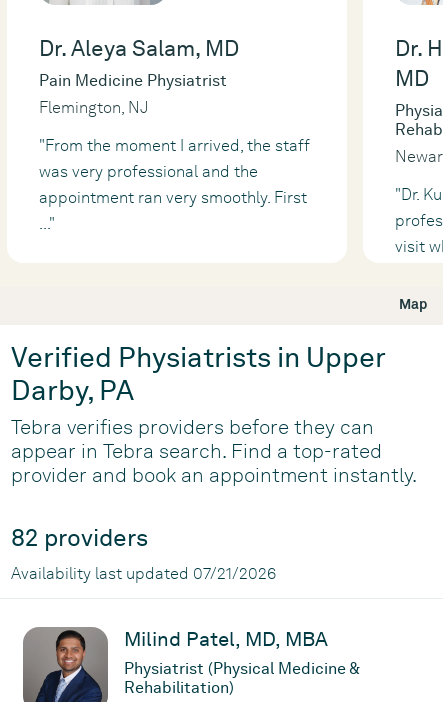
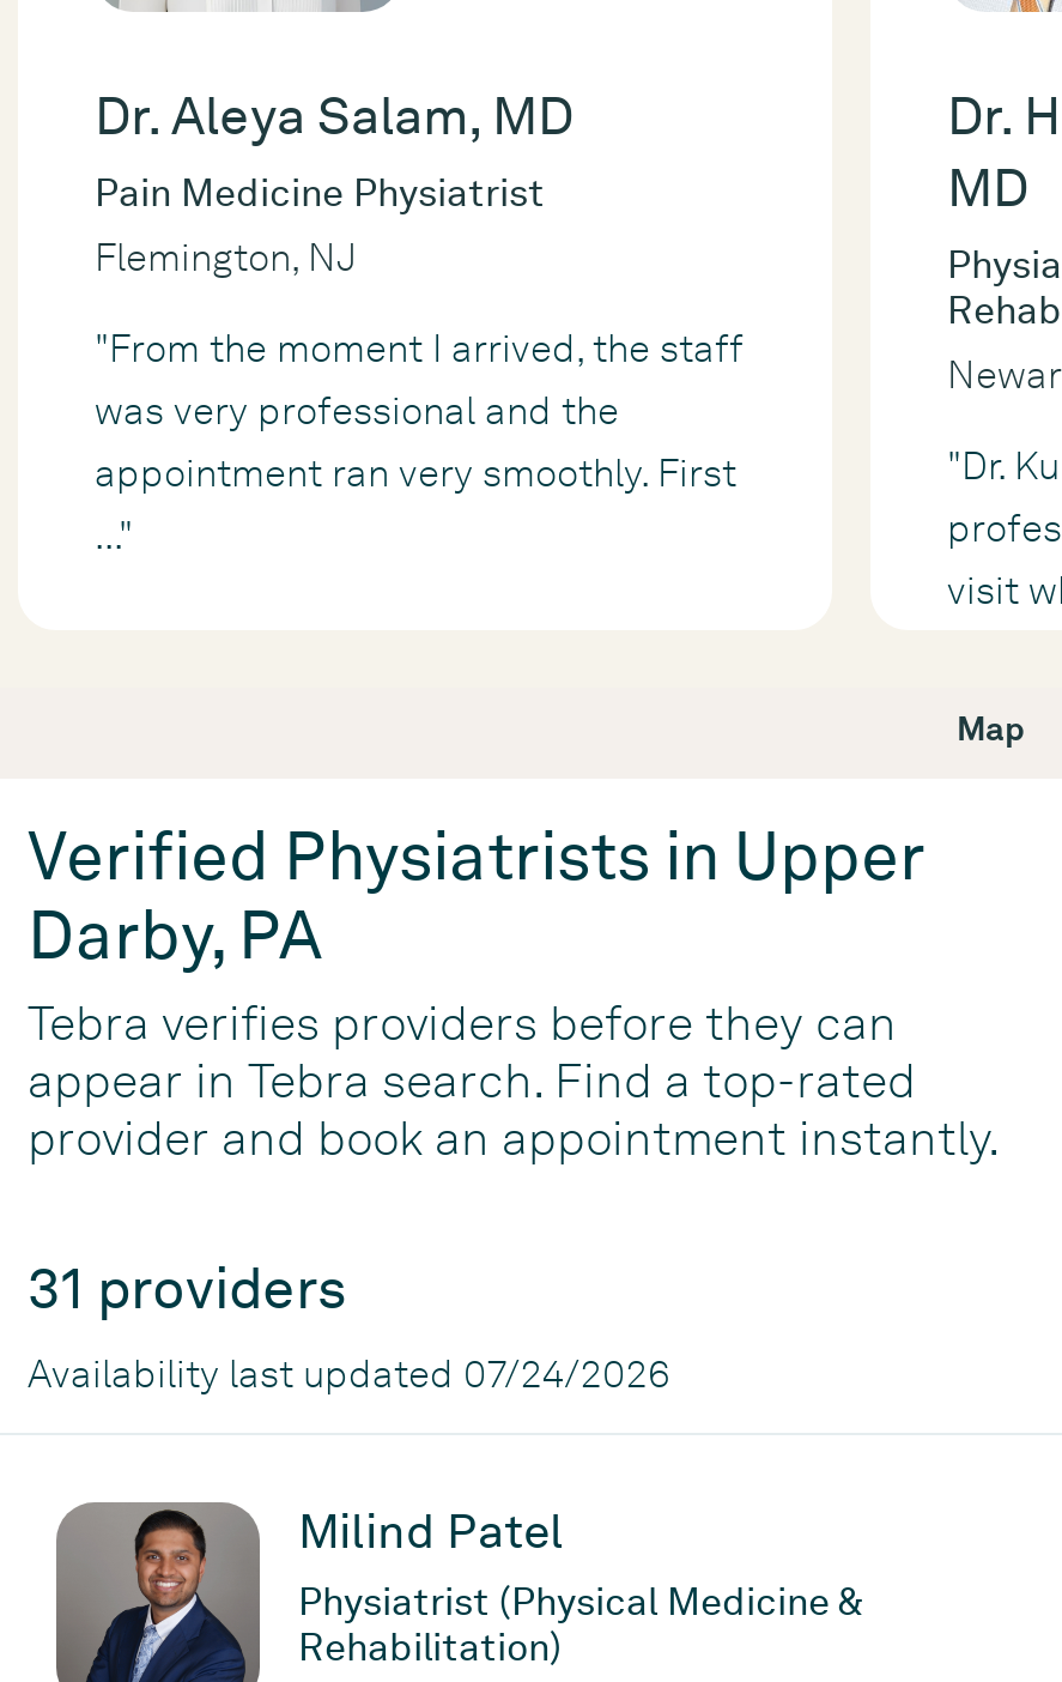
- 82 providers
- Availability last updated 07/21/2026
+ 31 providers
+ Availability last updated 07/24/2026

- Milind Patel, MD, MBA
+ Milind Patel
